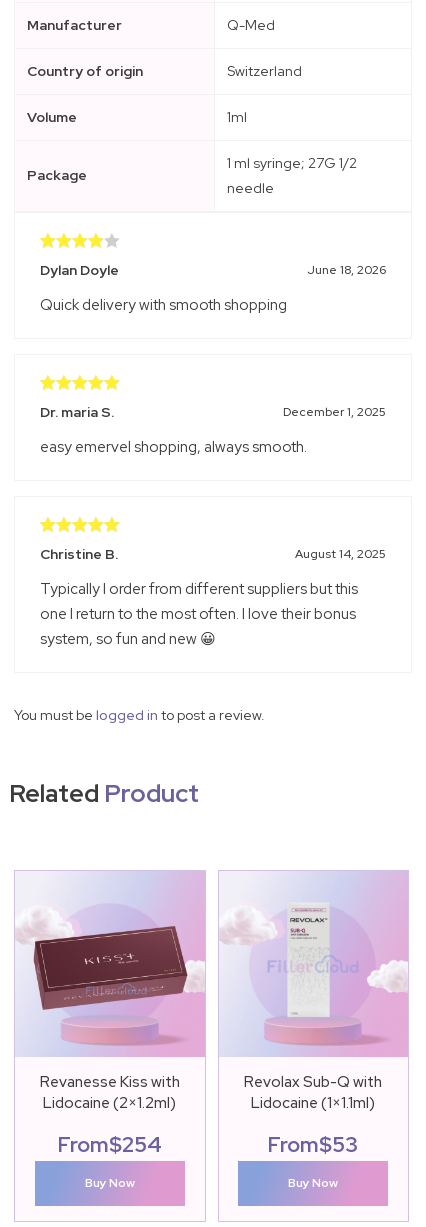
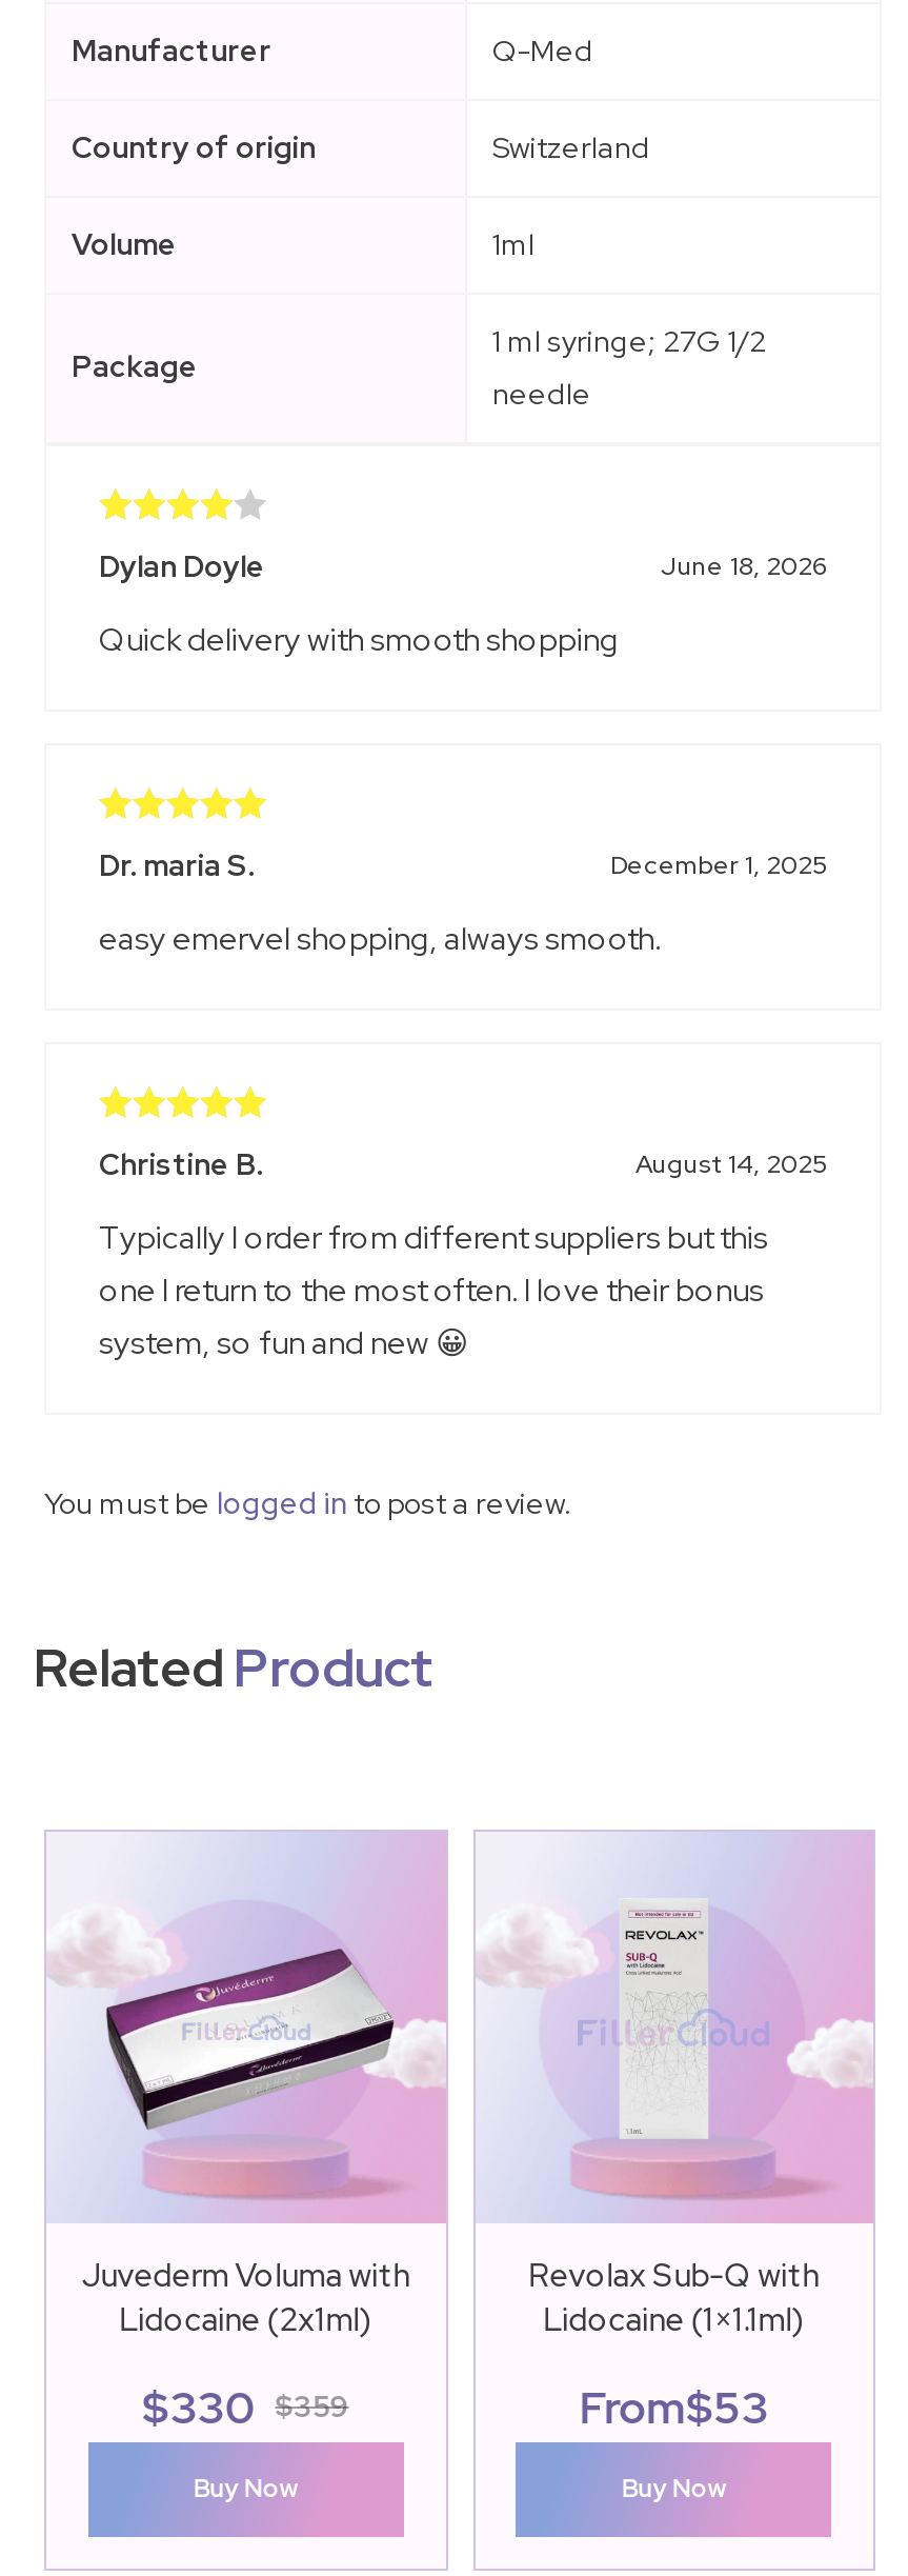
- [image]
+ [image]

- Revanesse Kiss with
- Lidocaine (2×1.2ml)
+ Juvederm Voluma with
+ Lidocaine (2x1ml)

- From$254
+ $359
+ $330
